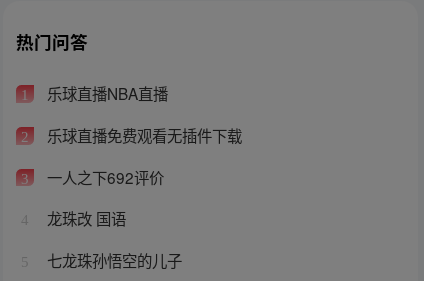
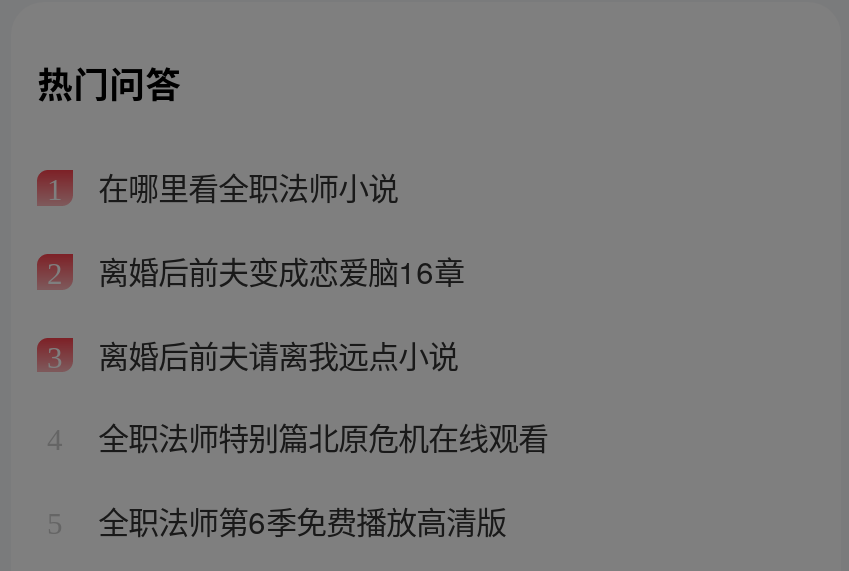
- 乐球直播NBA直播
+ 在哪里看全职法师小说

- 乐球直播免费观看无插件下载
+ 离婚后前夫变成恋爱脑16章

- 一人之下692评价
+ 离婚后前夫请离我远点小说

- 龙珠改 国语
+ 全职法师特别篇北原危机在线观看

- 七龙珠孙悟空的儿子
+ 全职法师第6季免费播放高清版
